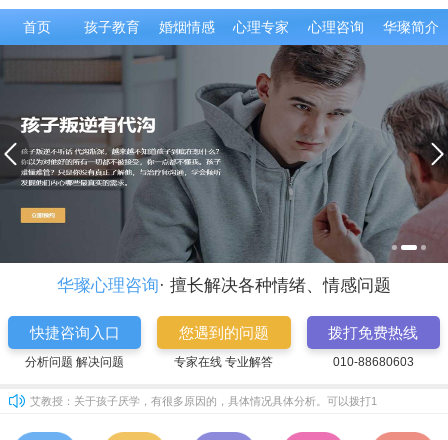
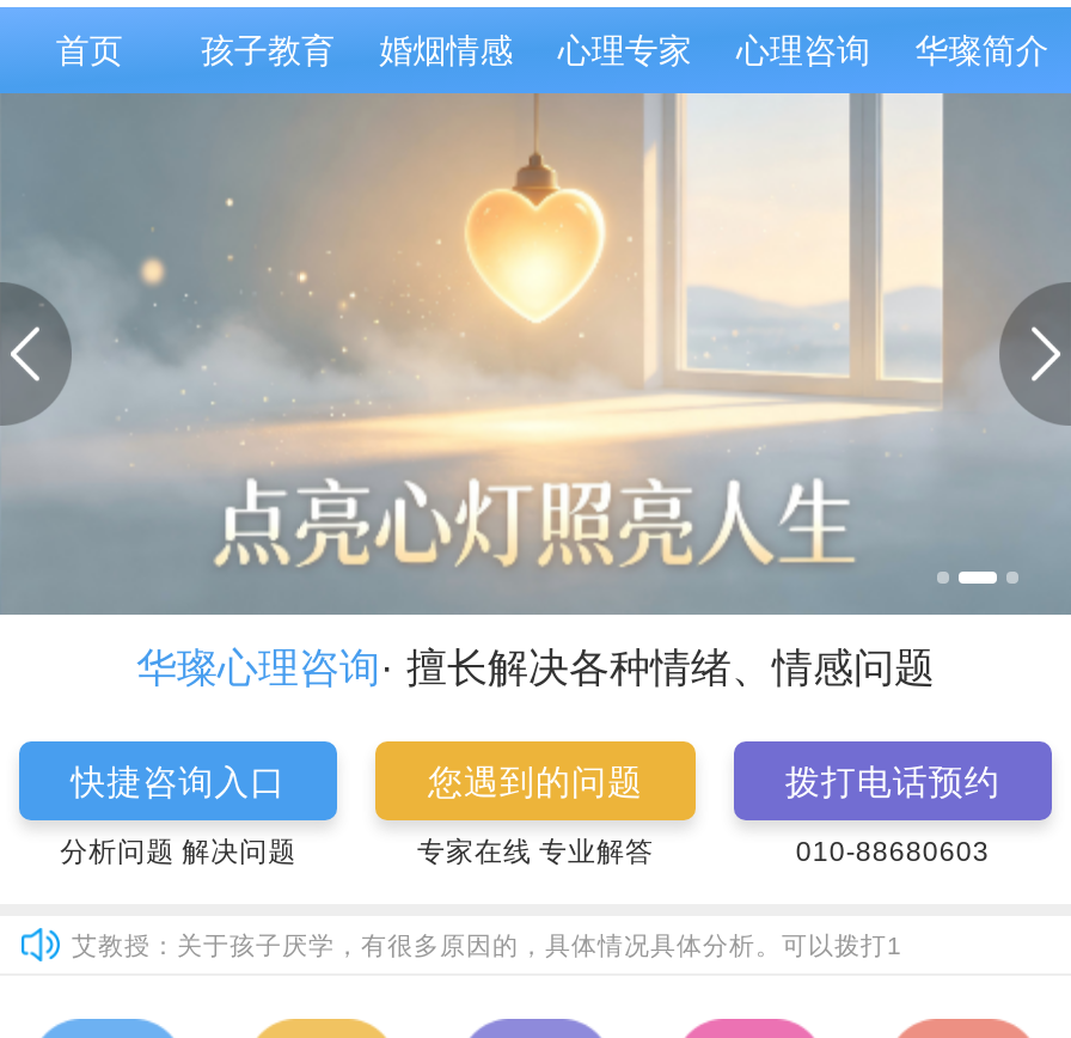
- [image]
+ [image]

- 拨打免费热线
+ 拨打电话预约
